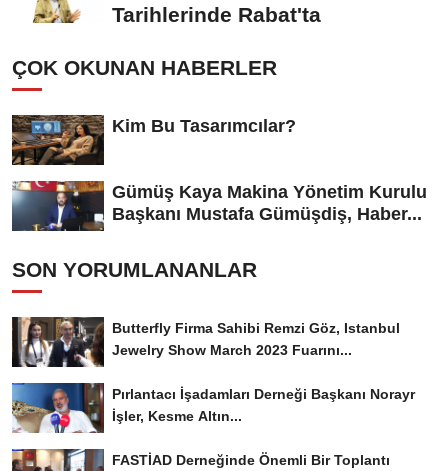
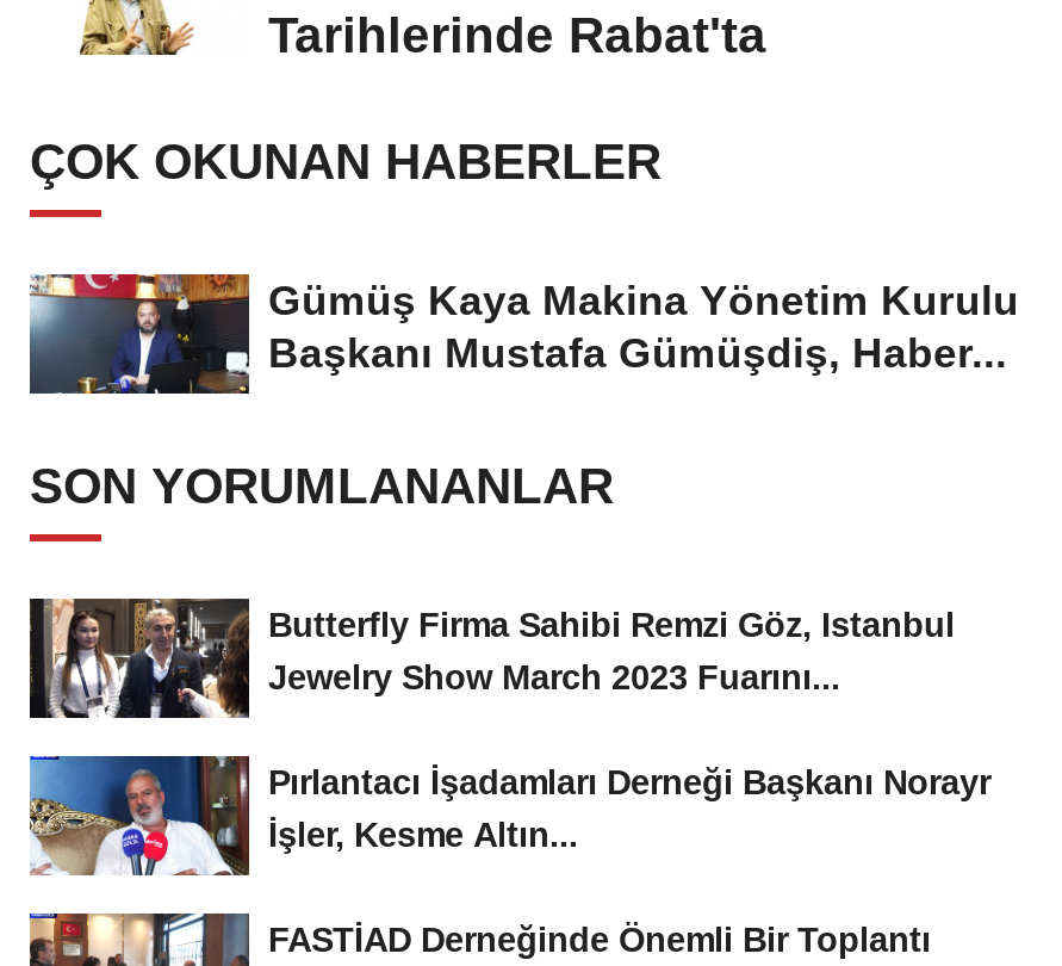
- [image]
- Kim Bu Tasarımcılar?
